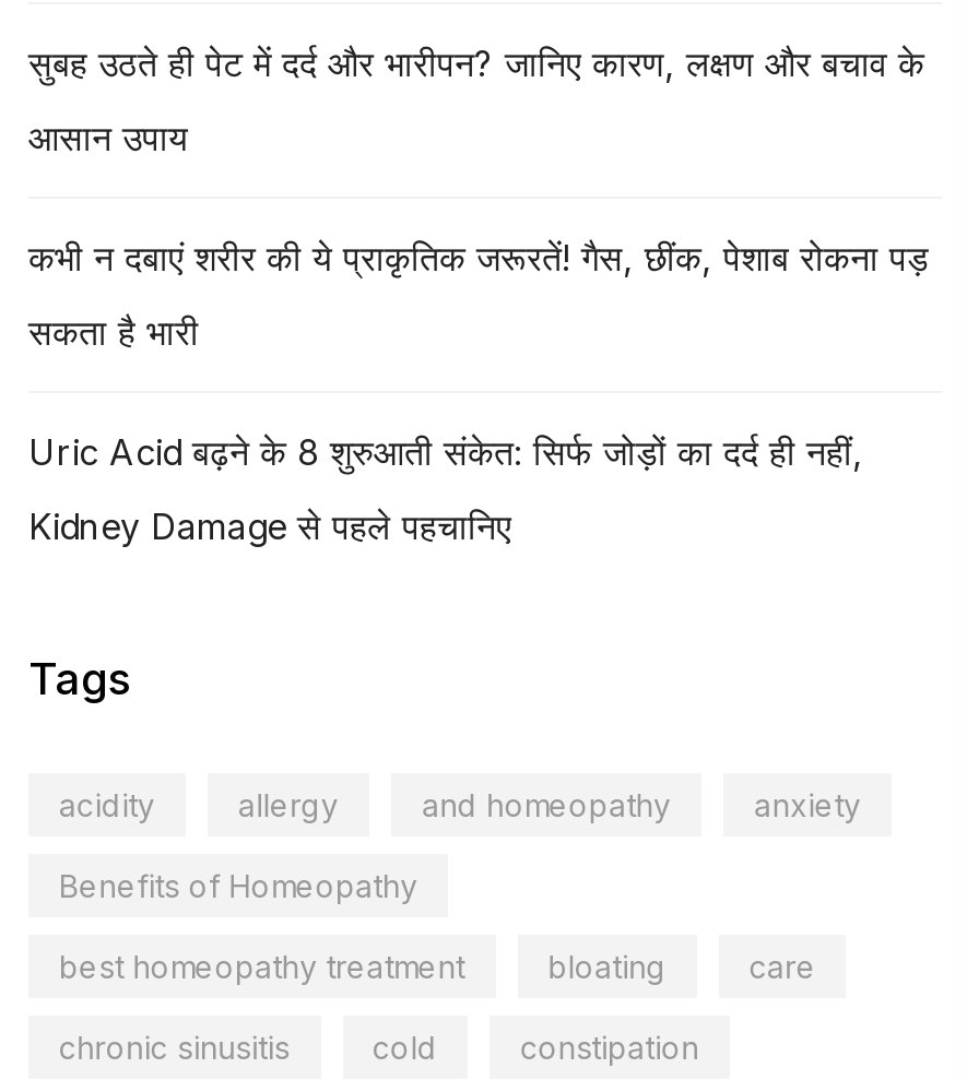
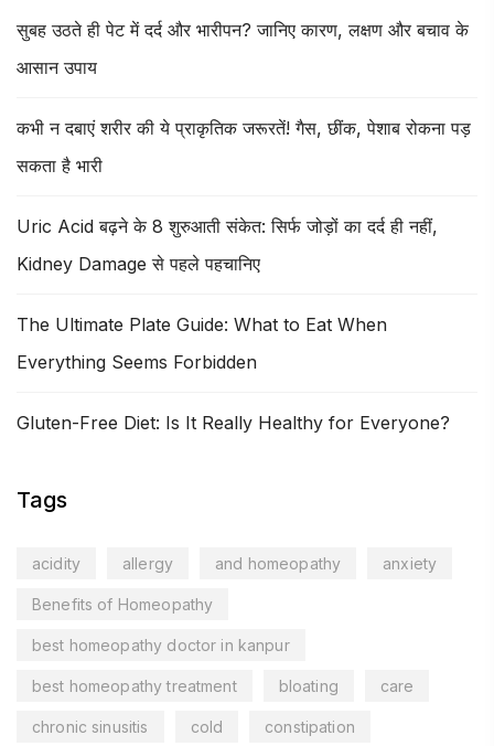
+ The Ultimate Plate Guide: What to Eat When
+ Everything Seems Forbidden
+ Gluten-Free Diet: Is It Really Healthy for Everyone?

+ best homeopathy doctor in kanpur
